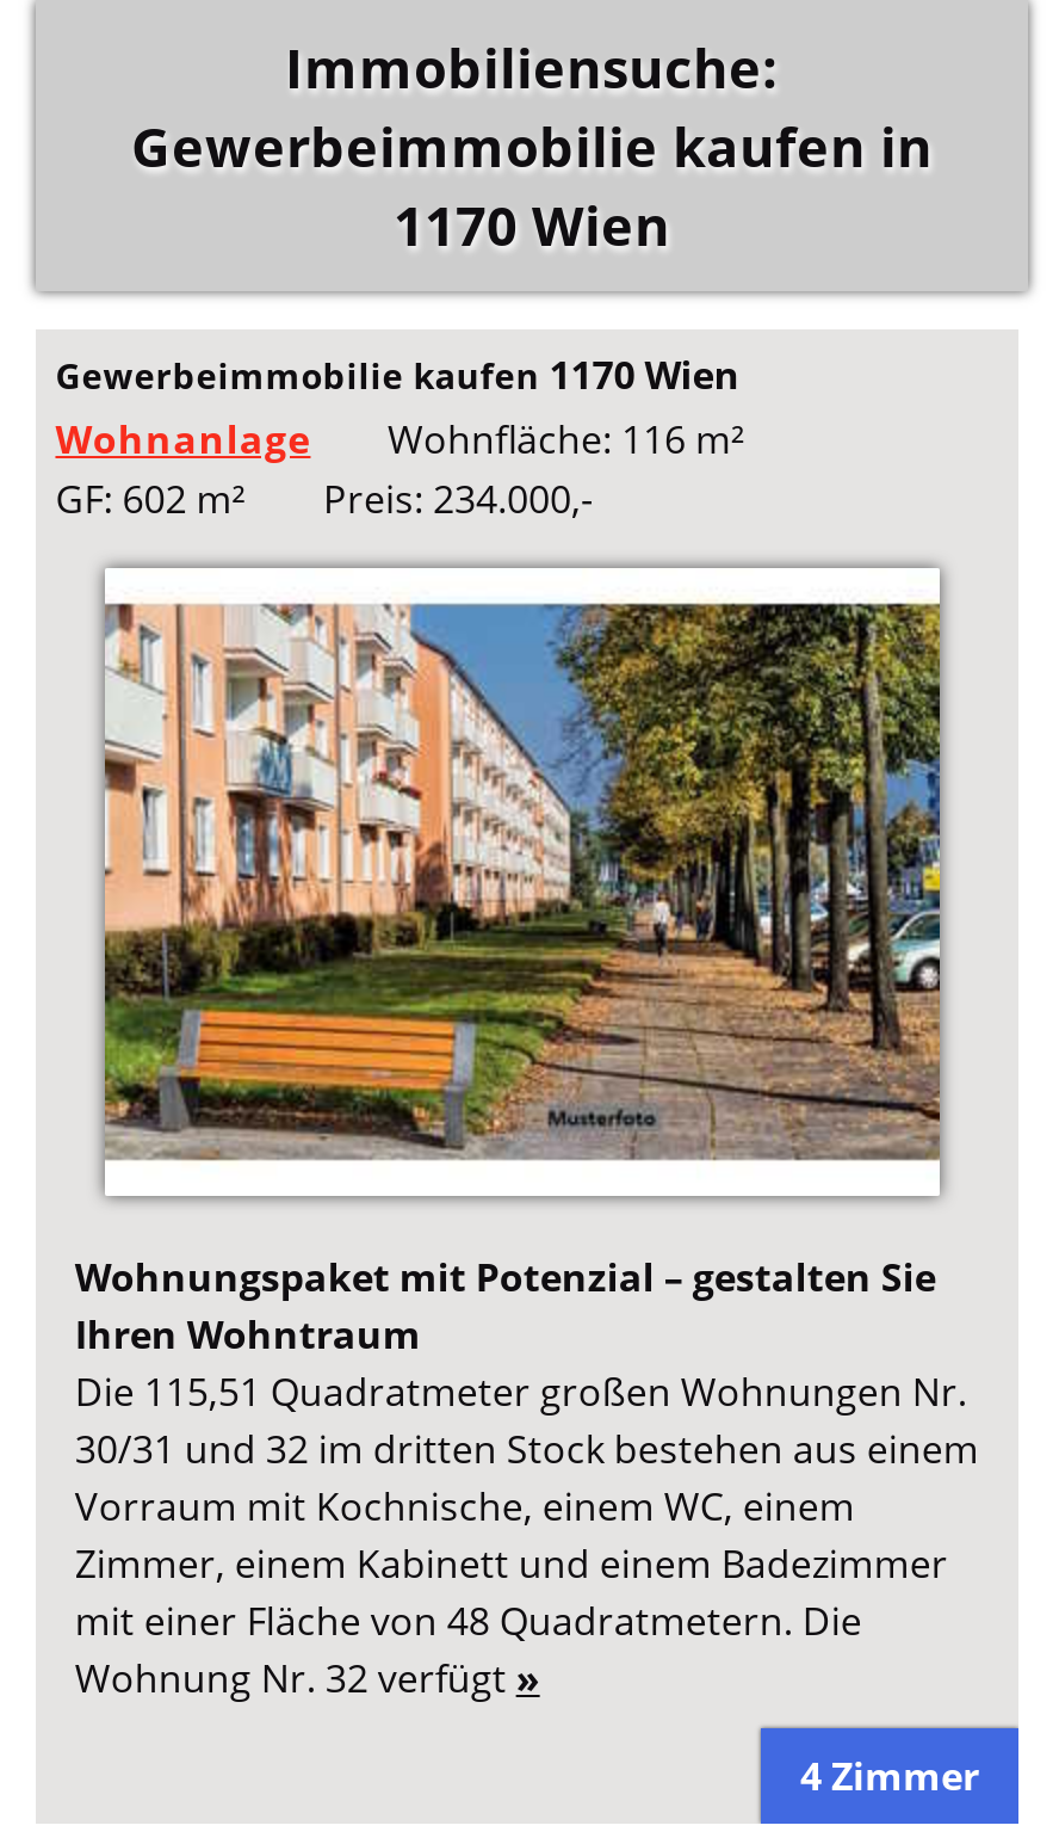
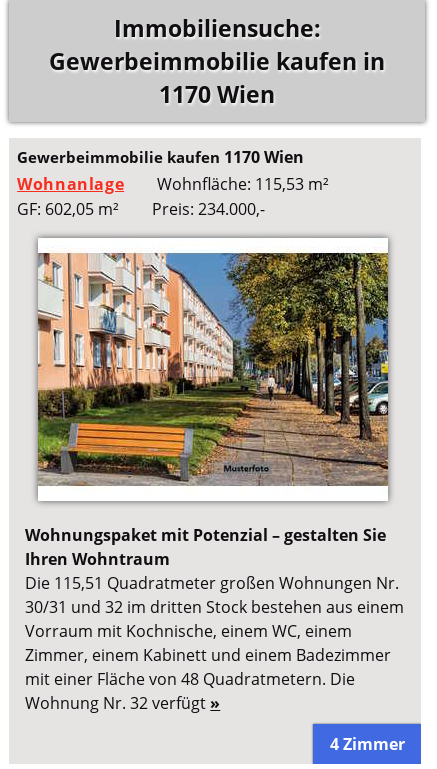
- Wohnanlage Wohnfläche: 116 m²
+ Wohnanlage Wohnfläche: 115,53 m²

- GF: 602 m² Preis: 234.000,-
+ GF: 602,05 m² Preis: 234.000,-
